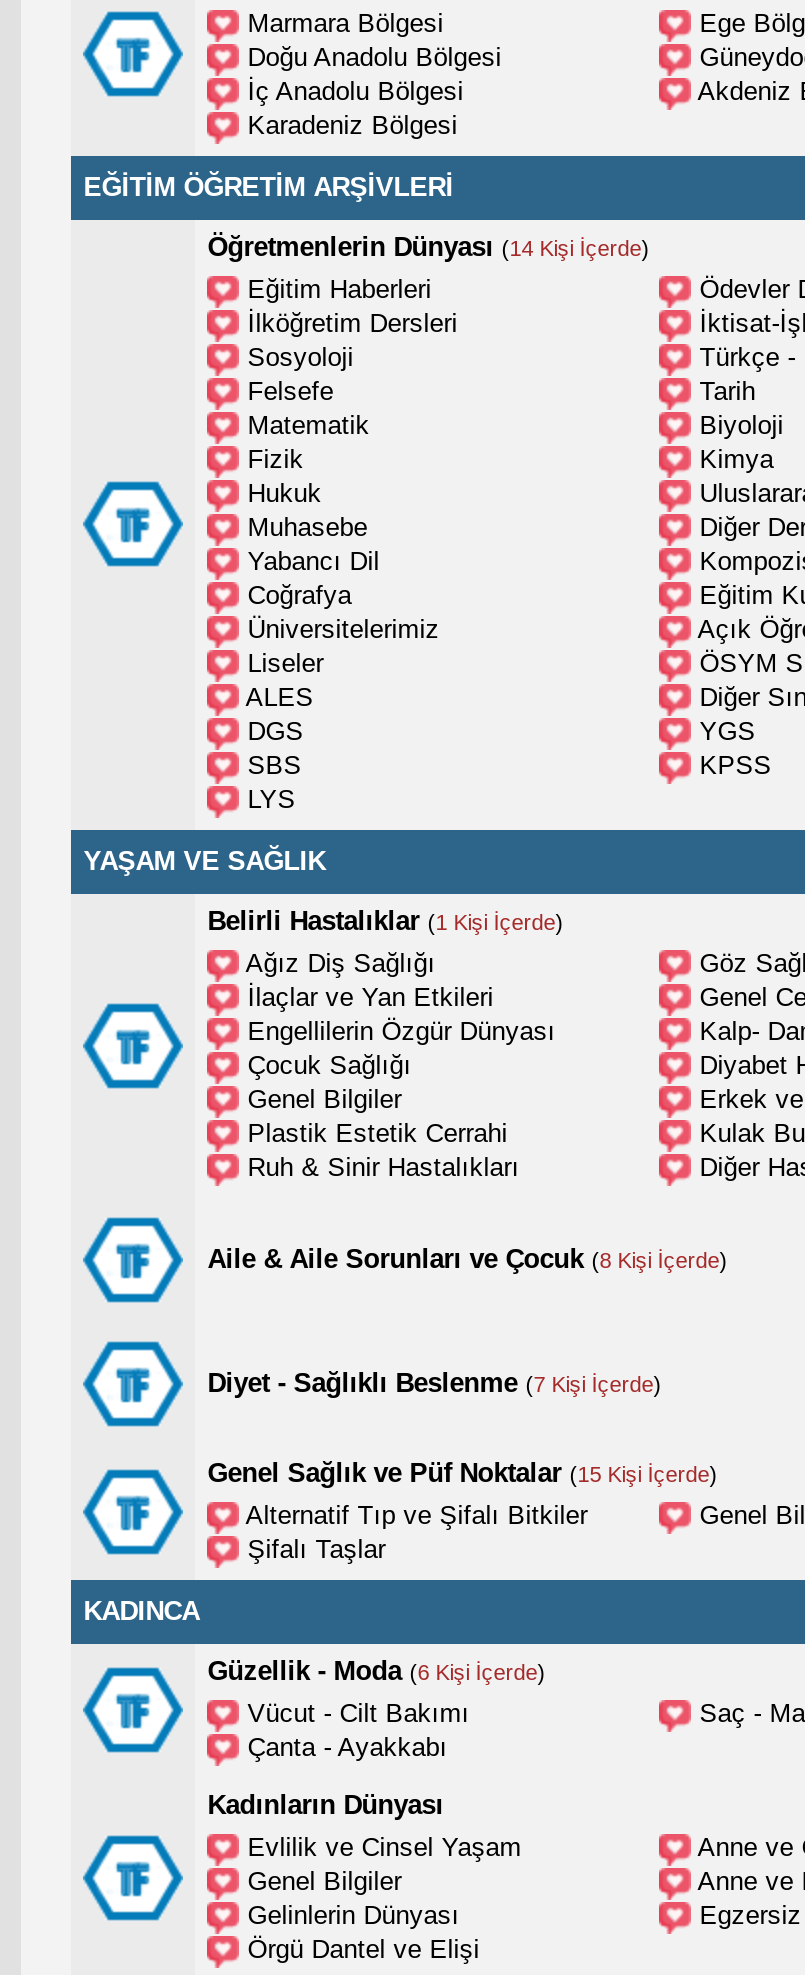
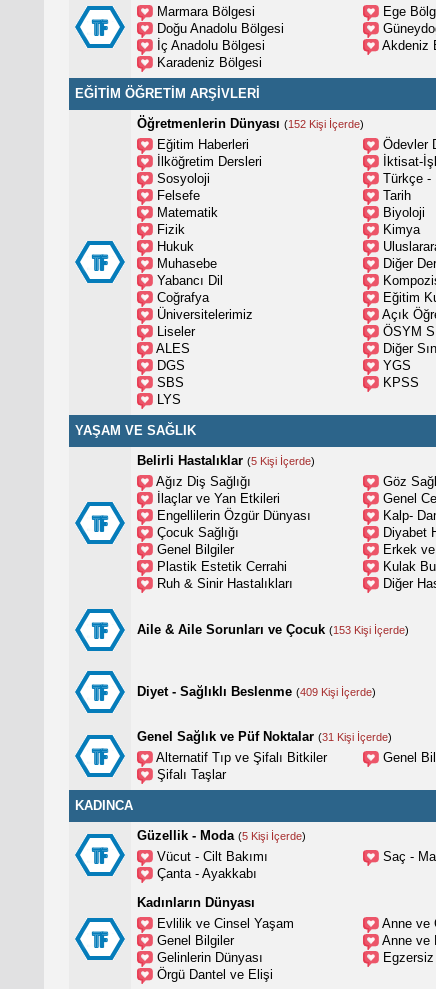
- Öğretmenlerin Dünyası (14 Kişi İçerde)
+ Öğretmenlerin Dünyası (152 Kişi İçerde)

- Belirli Hastalıklar (1 Kişi İçerde)
+ Belirli Hastalıklar (5 Kişi İçerde)

- Aile & Aile Sorunları ve Çocuk (8 Kişi İçerde)
+ Aile & Aile Sorunları ve Çocuk (153 Kişi İçerde)

- Diyet - Sağlıklı Beslenme (7 Kişi İçerde)
+ Diyet - Sağlıklı Beslenme (409 Kişi İçerde)

- Genel Sağlık ve Püf Noktalar (15 Kişi İçerde)
+ Genel Sağlık ve Püf Noktalar (31 Kişi İçerde)

- Güzellik - Moda (6 Kişi İçerde)
+ Güzellik - Moda (5 Kişi İçerde)
